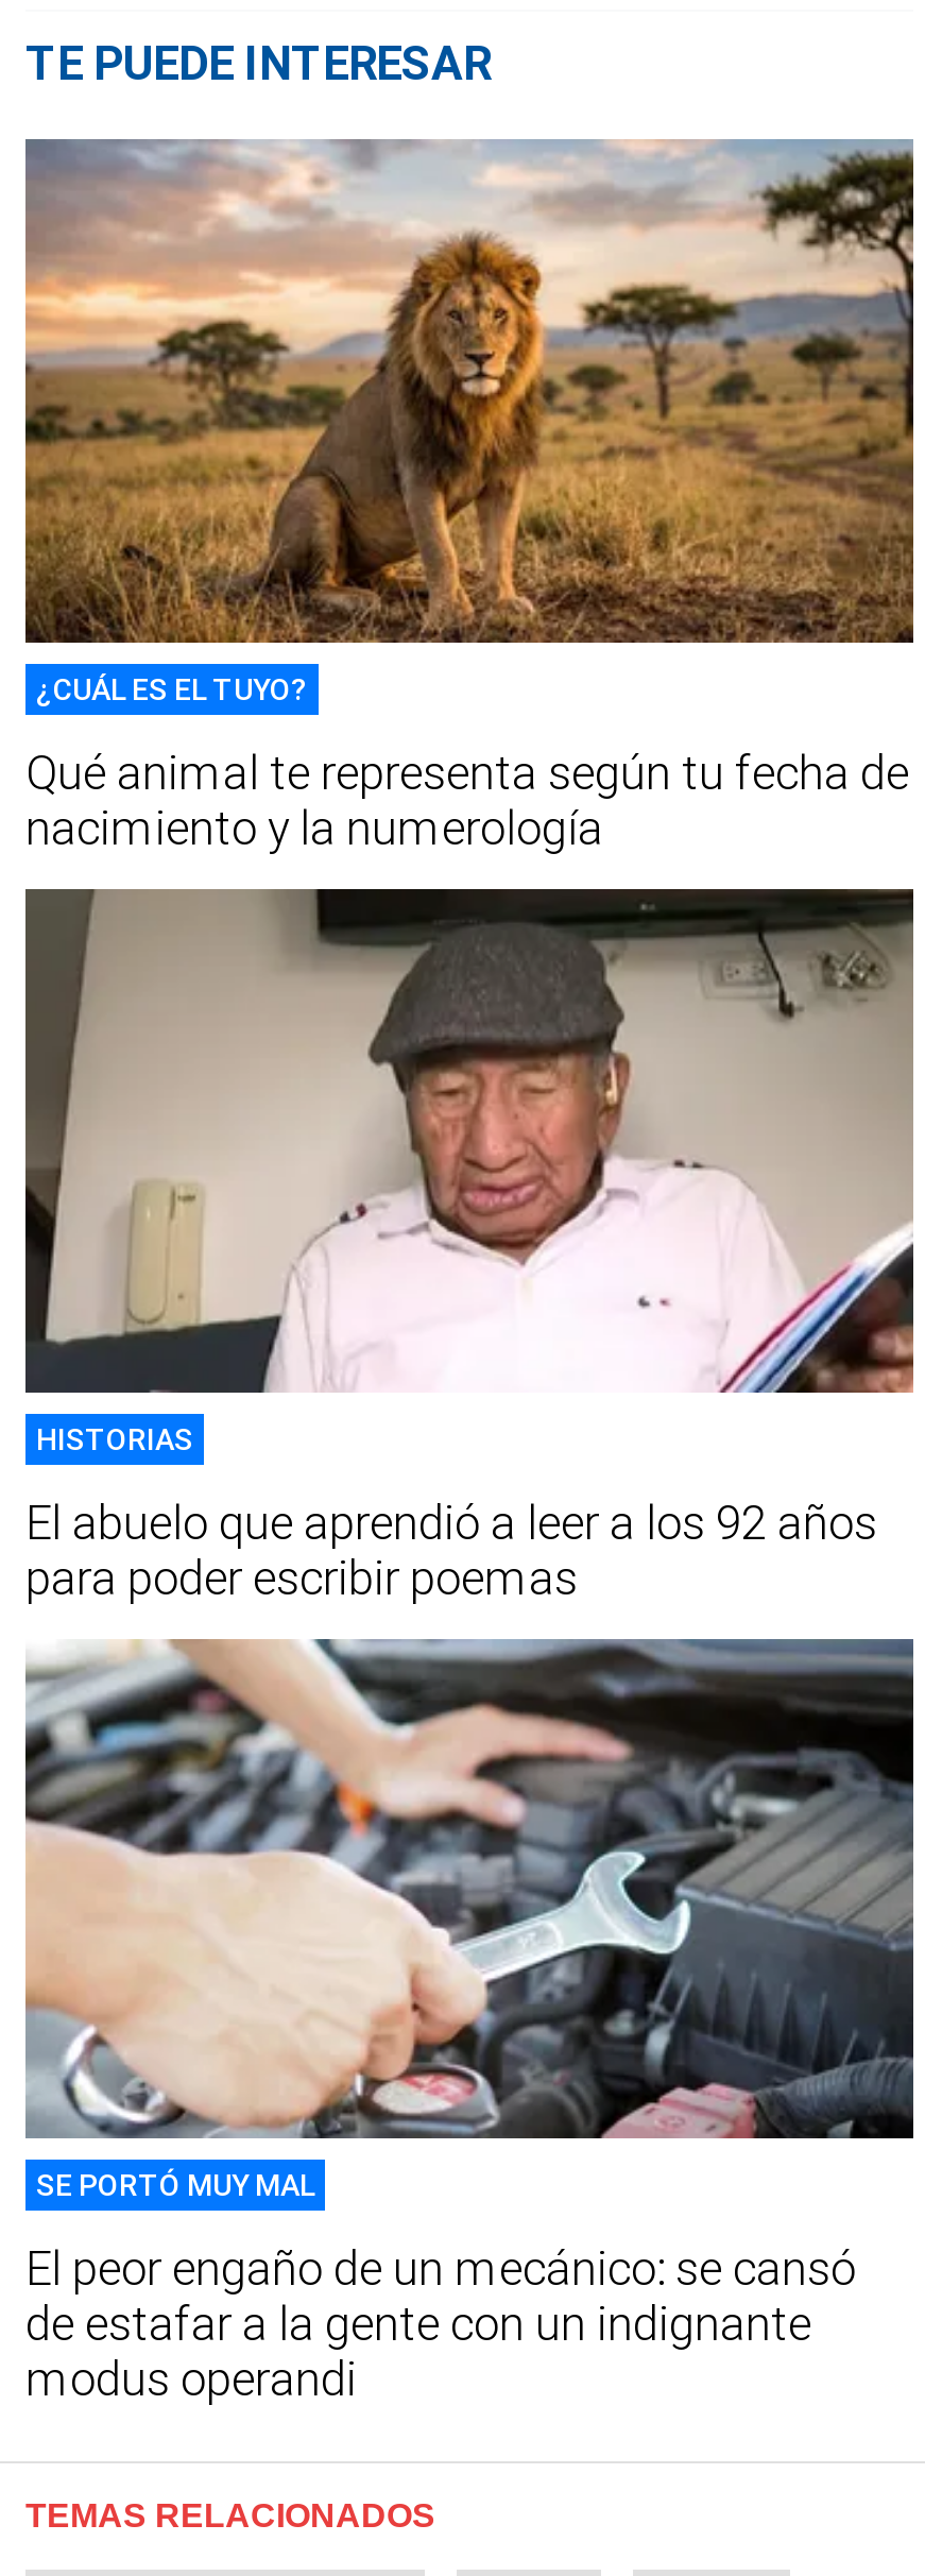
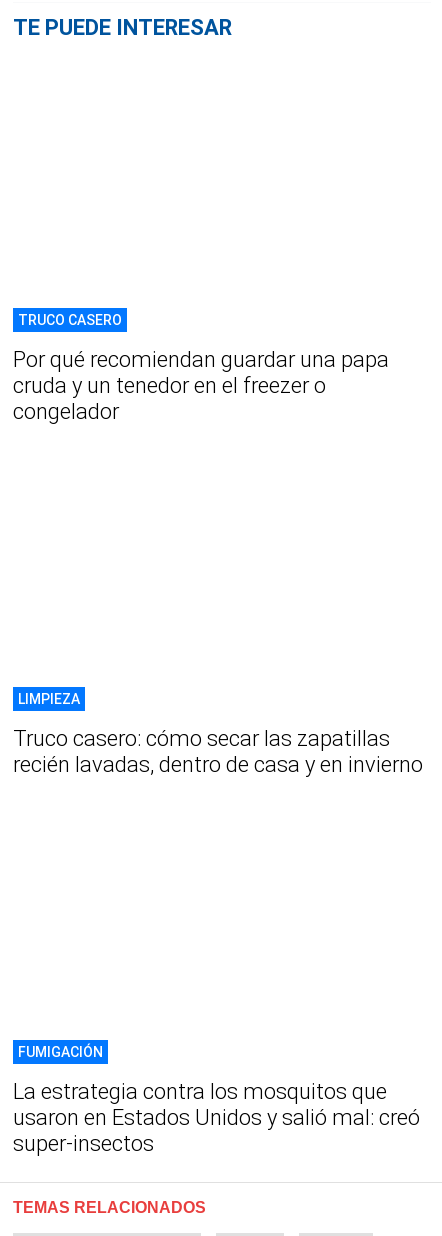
- [image]

- ¿CUÁL ES EL TUYO?
+ TRUCO CASERO

- Qué animal te representa según tu fecha de
- nacimiento y la numerología
+ Por qué recomiendan guardar una papa
+ cruda y un tenedor en el freezer o
+ congelador

- [image]

- HISTORIAS
+ LIMPIEZA

- El abuelo que aprendió a leer a los 92 años
- para poder escribir poemas
+ Truco casero: cómo secar las zapatillas
+ recién lavadas, dentro de casa y en invierno

- [image]

- SE PORTÓ MUY MAL
+ FUMIGACIÓN

- El peor engaño de un mecánico: se cansó
- de estafar a la gente con un indignante
- modus operandi
+ La estrategia contra los mosquitos que
+ usaron en Estados Unidos y salió mal: creó
+ super-insectos
